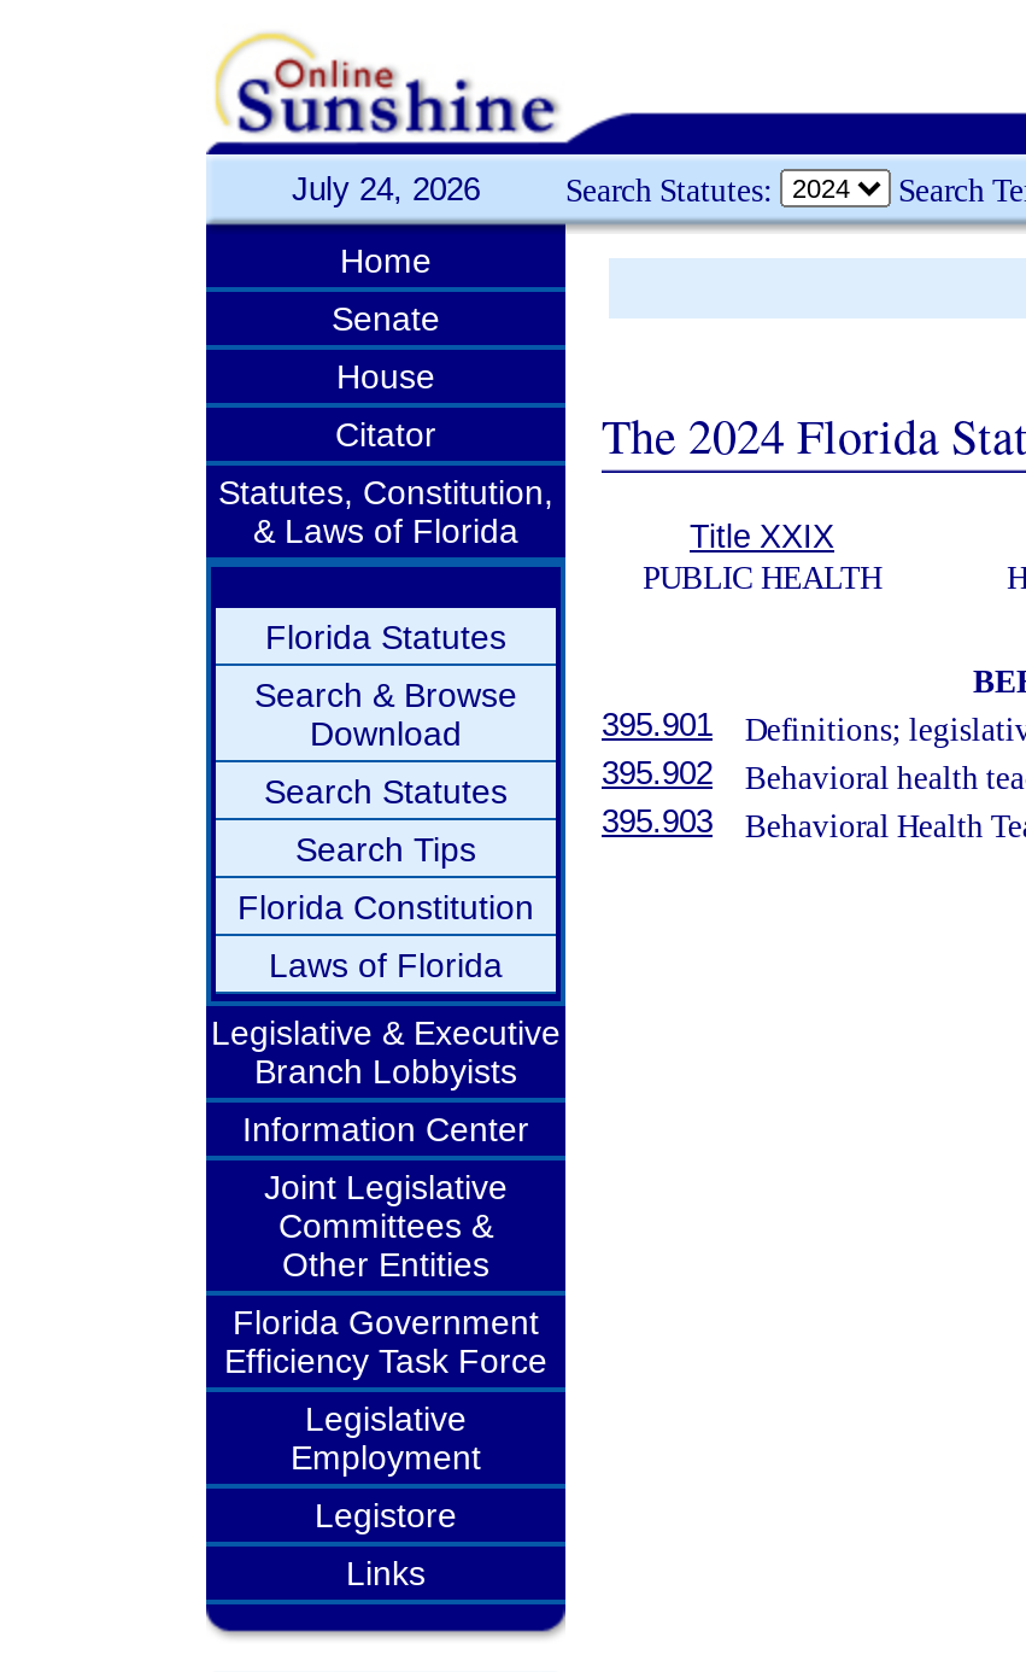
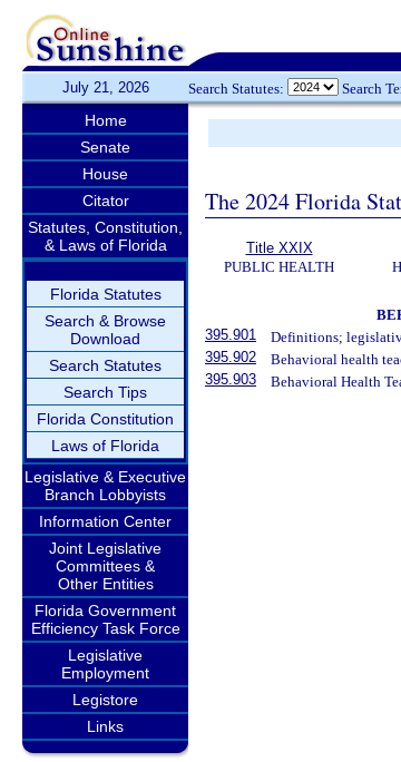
- July 24, 2026
+ July 21, 2026
